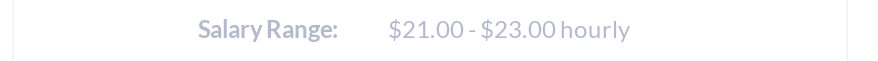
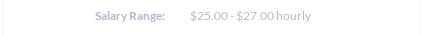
- Salary Range: $21.00 - $23.00 hourly
+ Salary Range: $25.00 - $27.00 hourly
